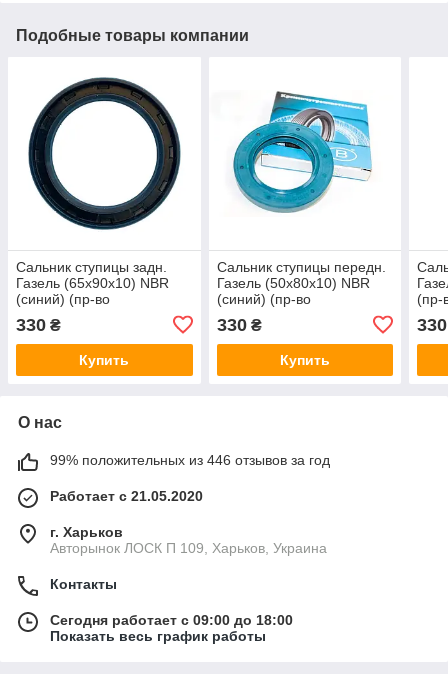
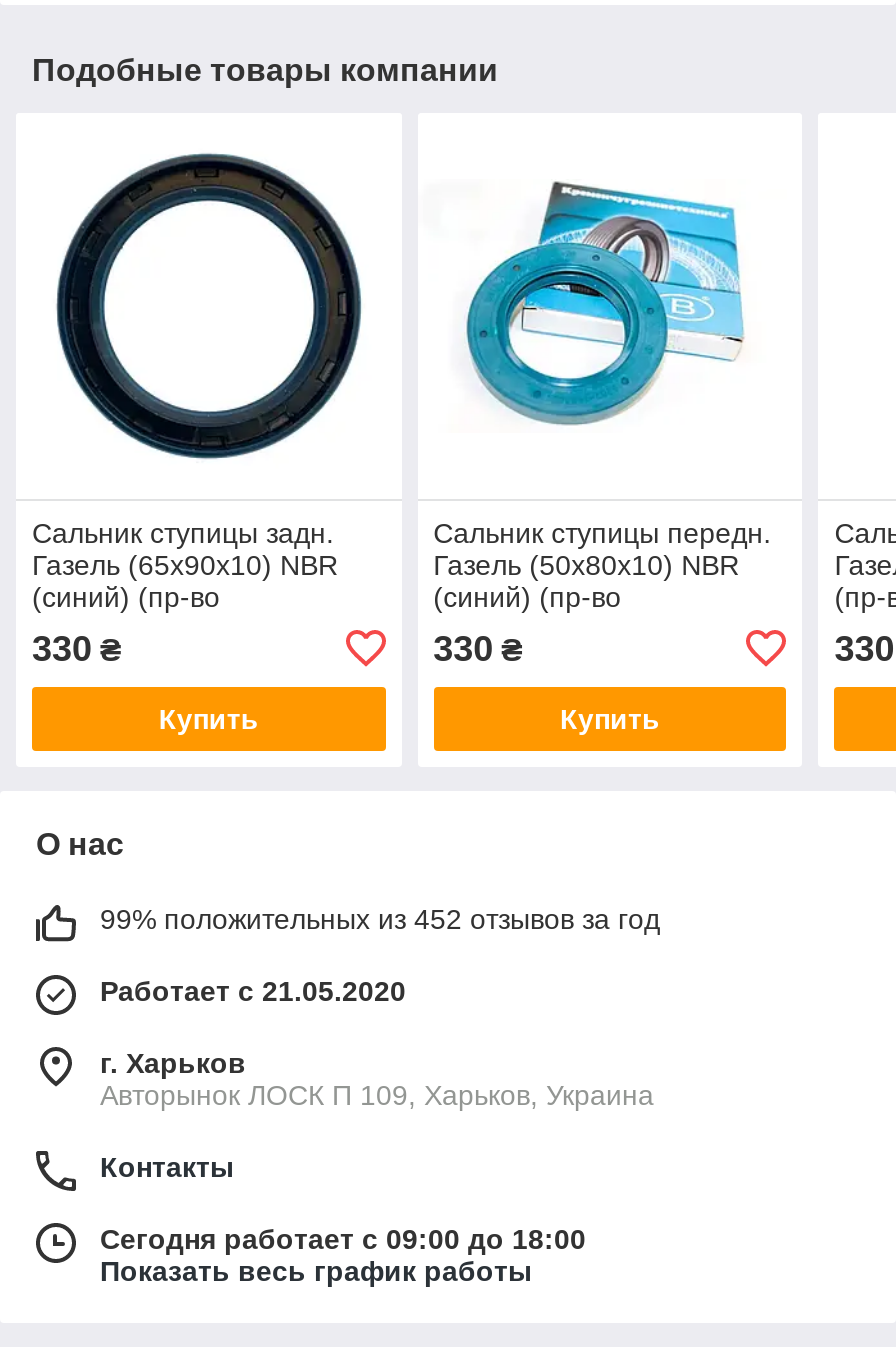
- 99% положительных из 446 отзывов за год
+ 99% положительных из 452 отзывов за год
